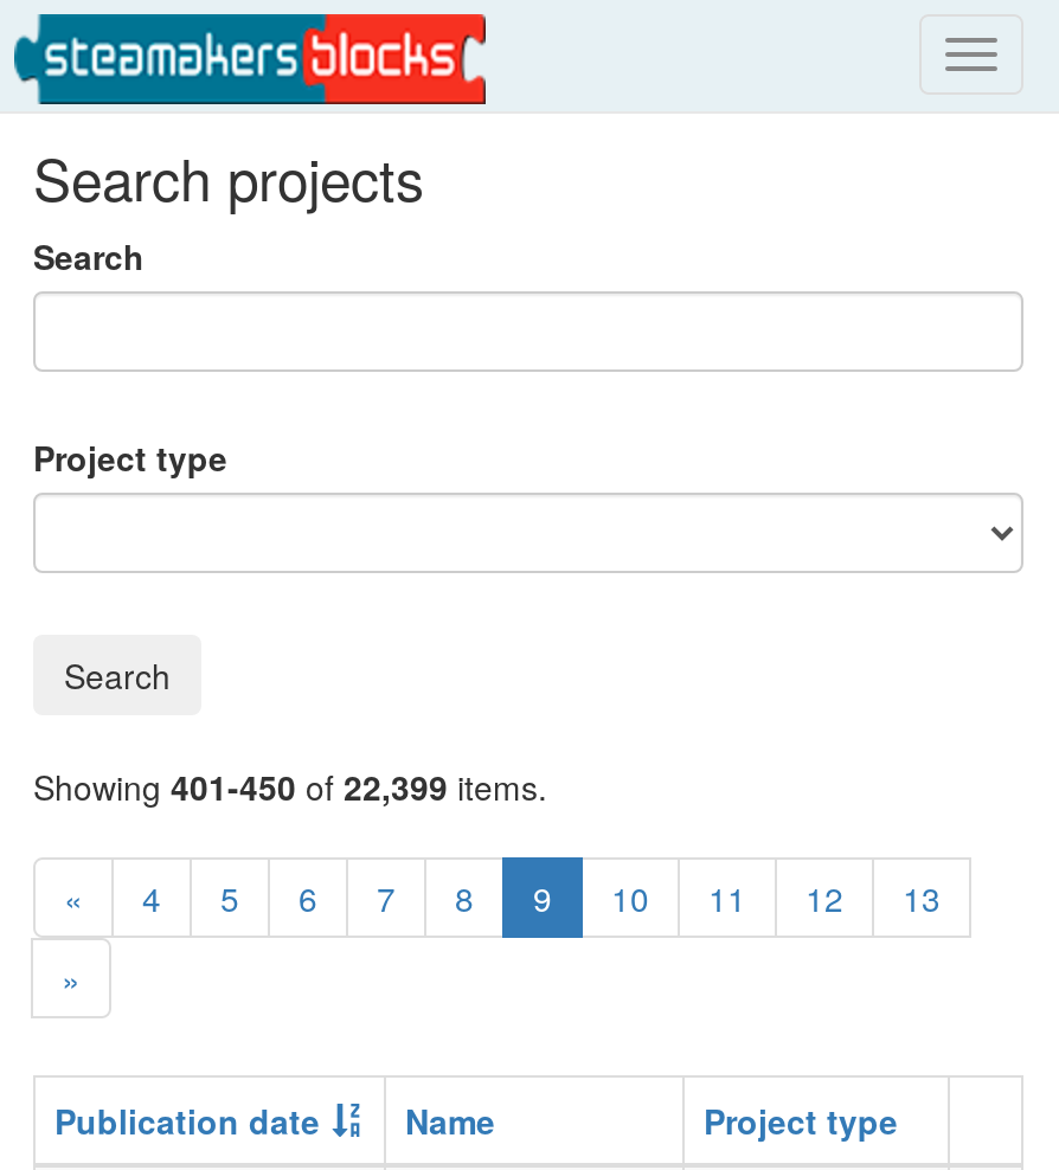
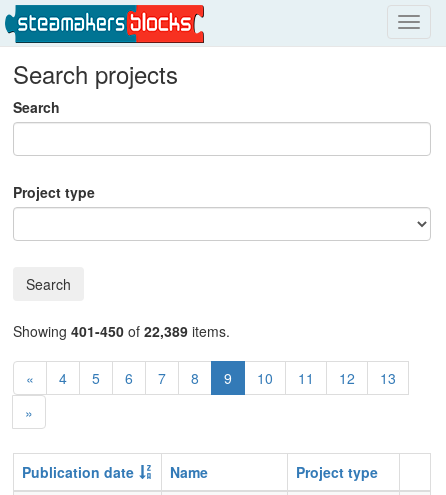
- Showing 401-450 of 22,399 items.
+ Showing 401-450 of 22,389 items.
